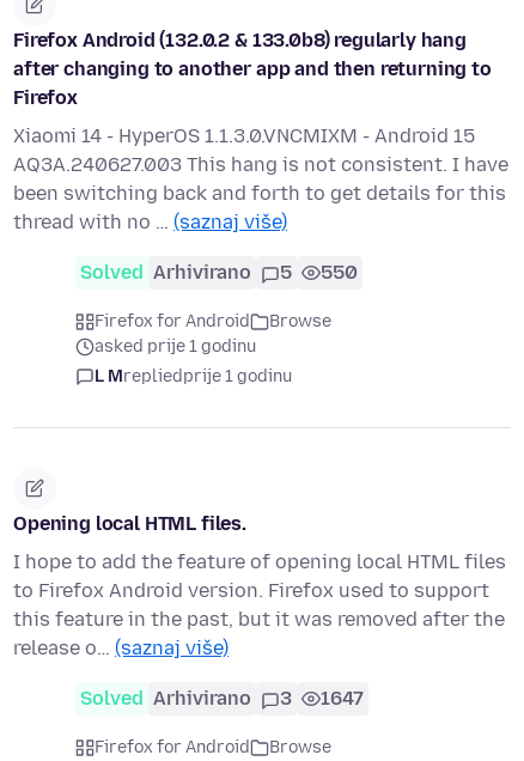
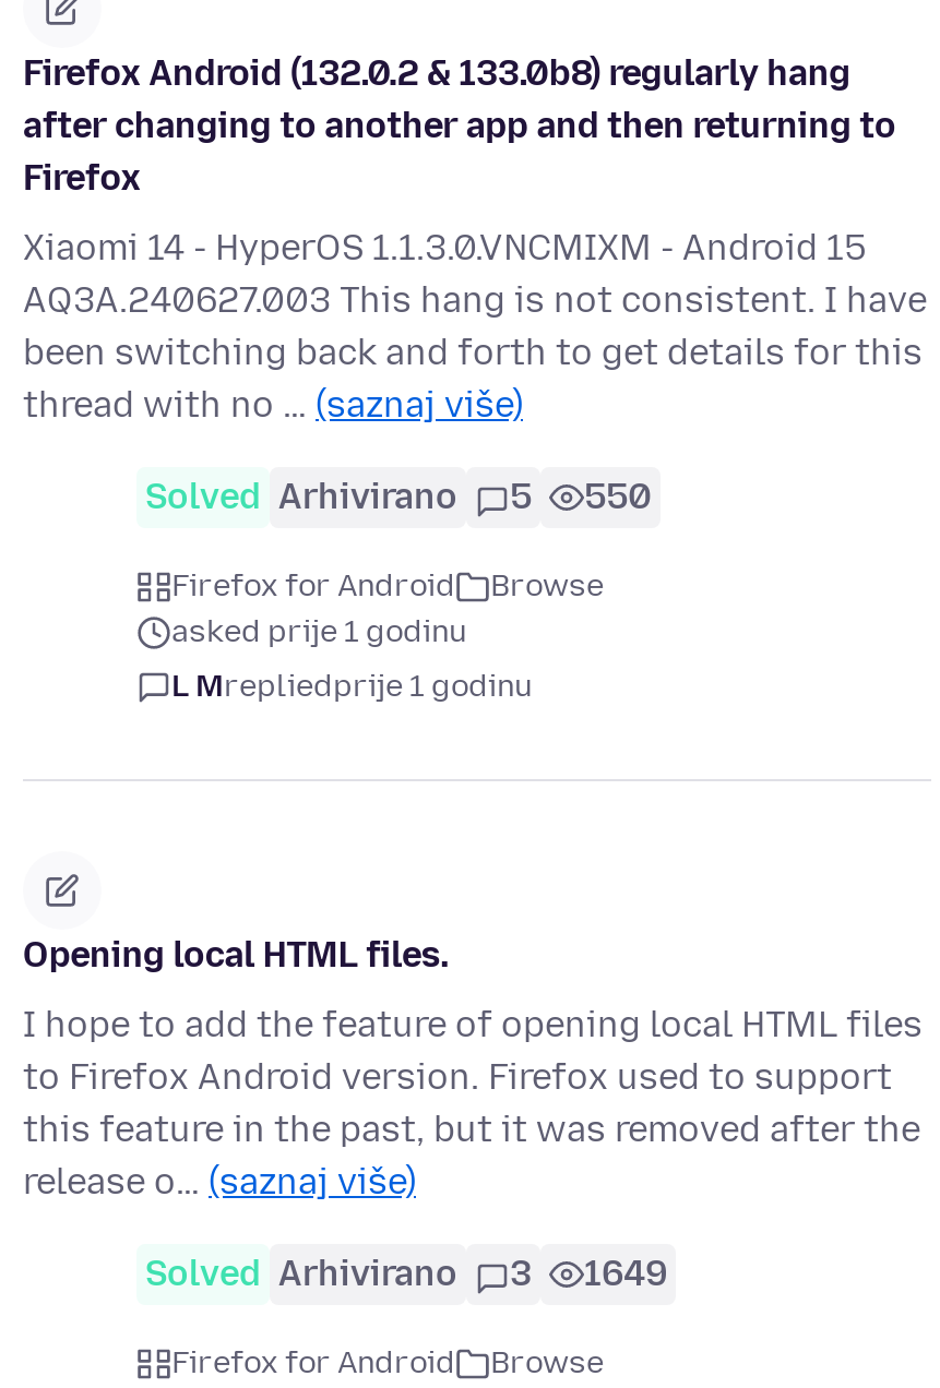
- Solved Arhivirano 3 1647
+ Solved Arhivirano 3 1649
